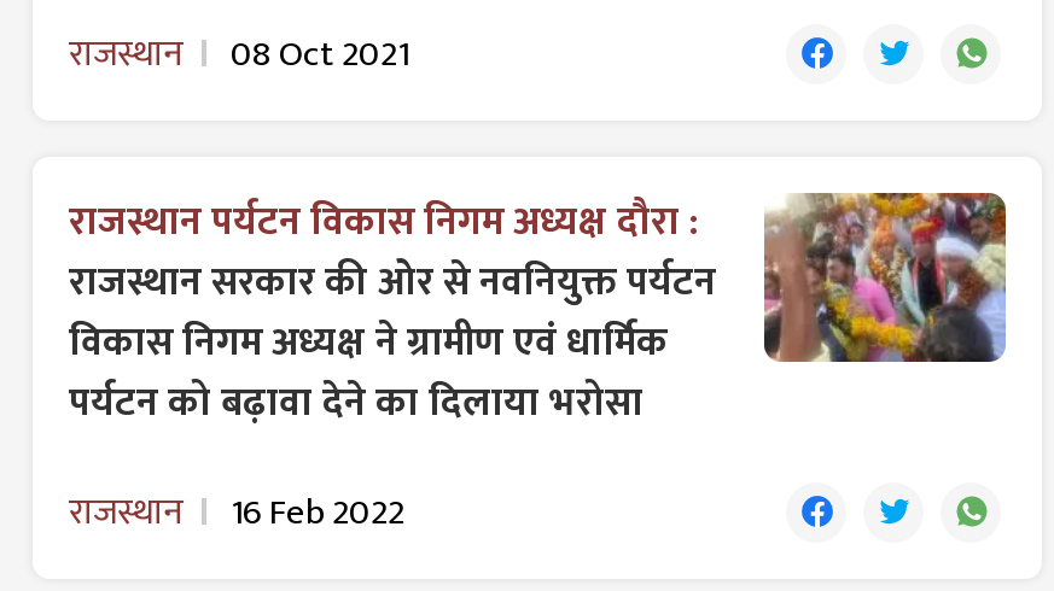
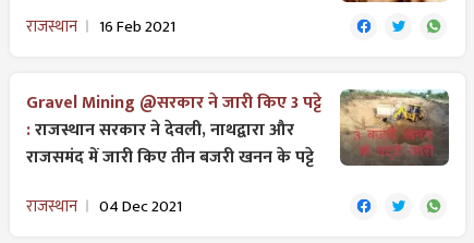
- राजस्थान 08 Oct 2021
+ राजस्थान 16 Feb 2021

- [image]
- राजस्थान पर्यटन विकास निगम अध्यक्ष दौरा :
- राजस्थान सरकार की ओर से नवनियुक्त पर्यटन
- विकास निगम अध्यक्ष ने ग्रामीण एवं धार्मिक
- पर्यटन को बढ़ावा देने का दिलाया भरोसा
+ [image]
+ Gravel Mining @सरकार ने जारी किए 3 पट्टे
+ : राजस्थान सरकार ने देवली, नाथद्वारा और
+ राजसमंद में जारी किए तीन बजरी खनन के पट्टे

- राजस्थान 16 Feb 2022
+ राजस्थान 04 Dec 2021
